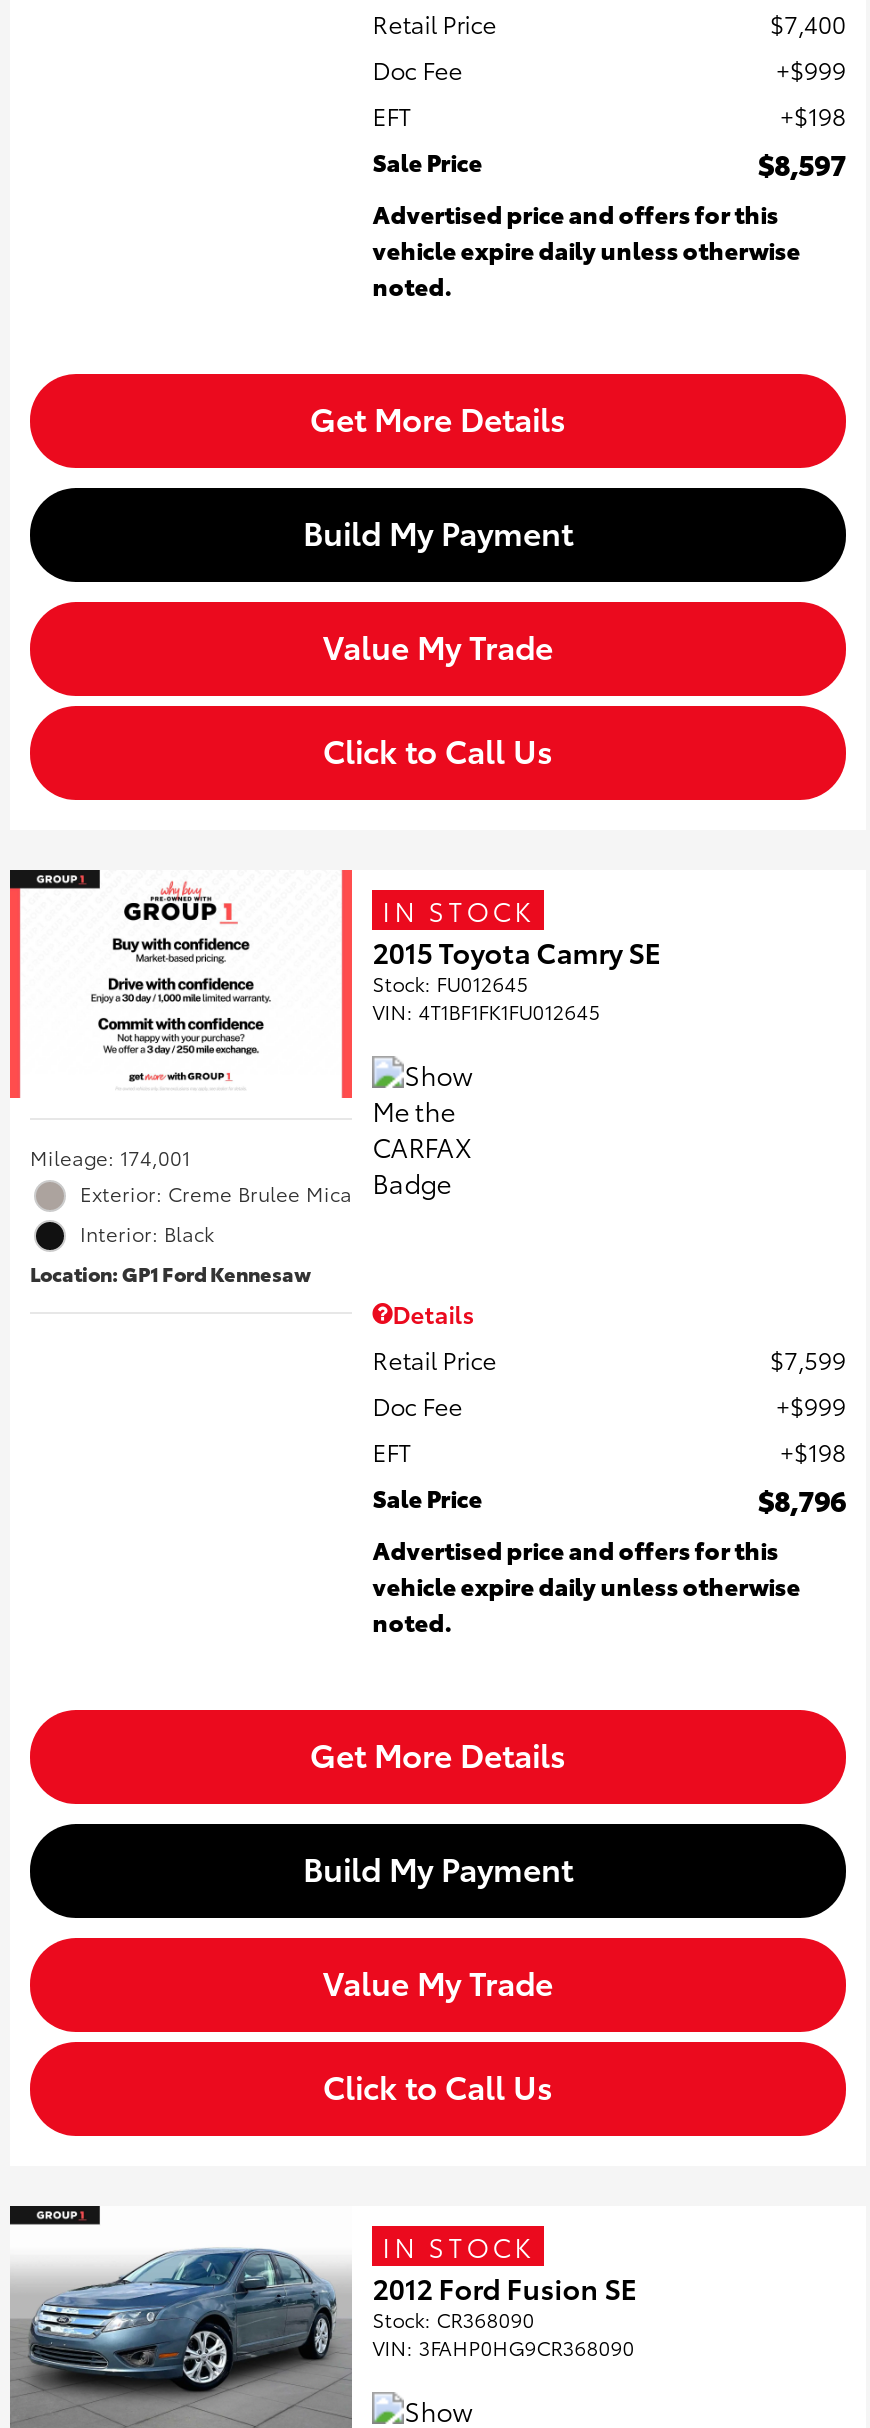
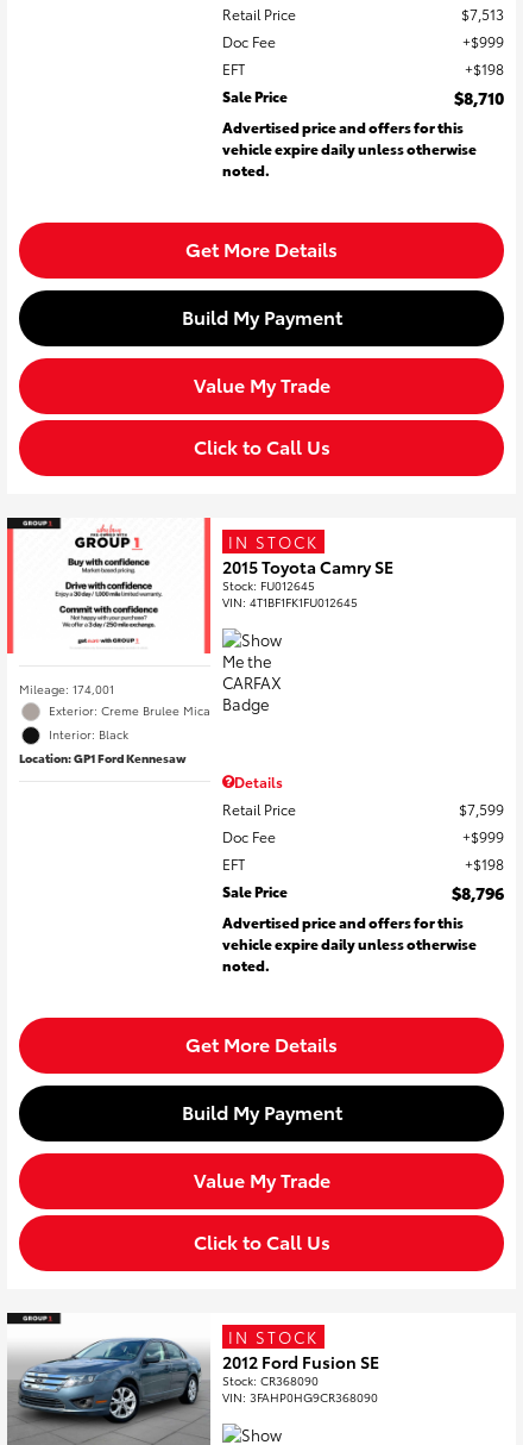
- $7,400
+ $7,513

- $8,597
+ $8,710
